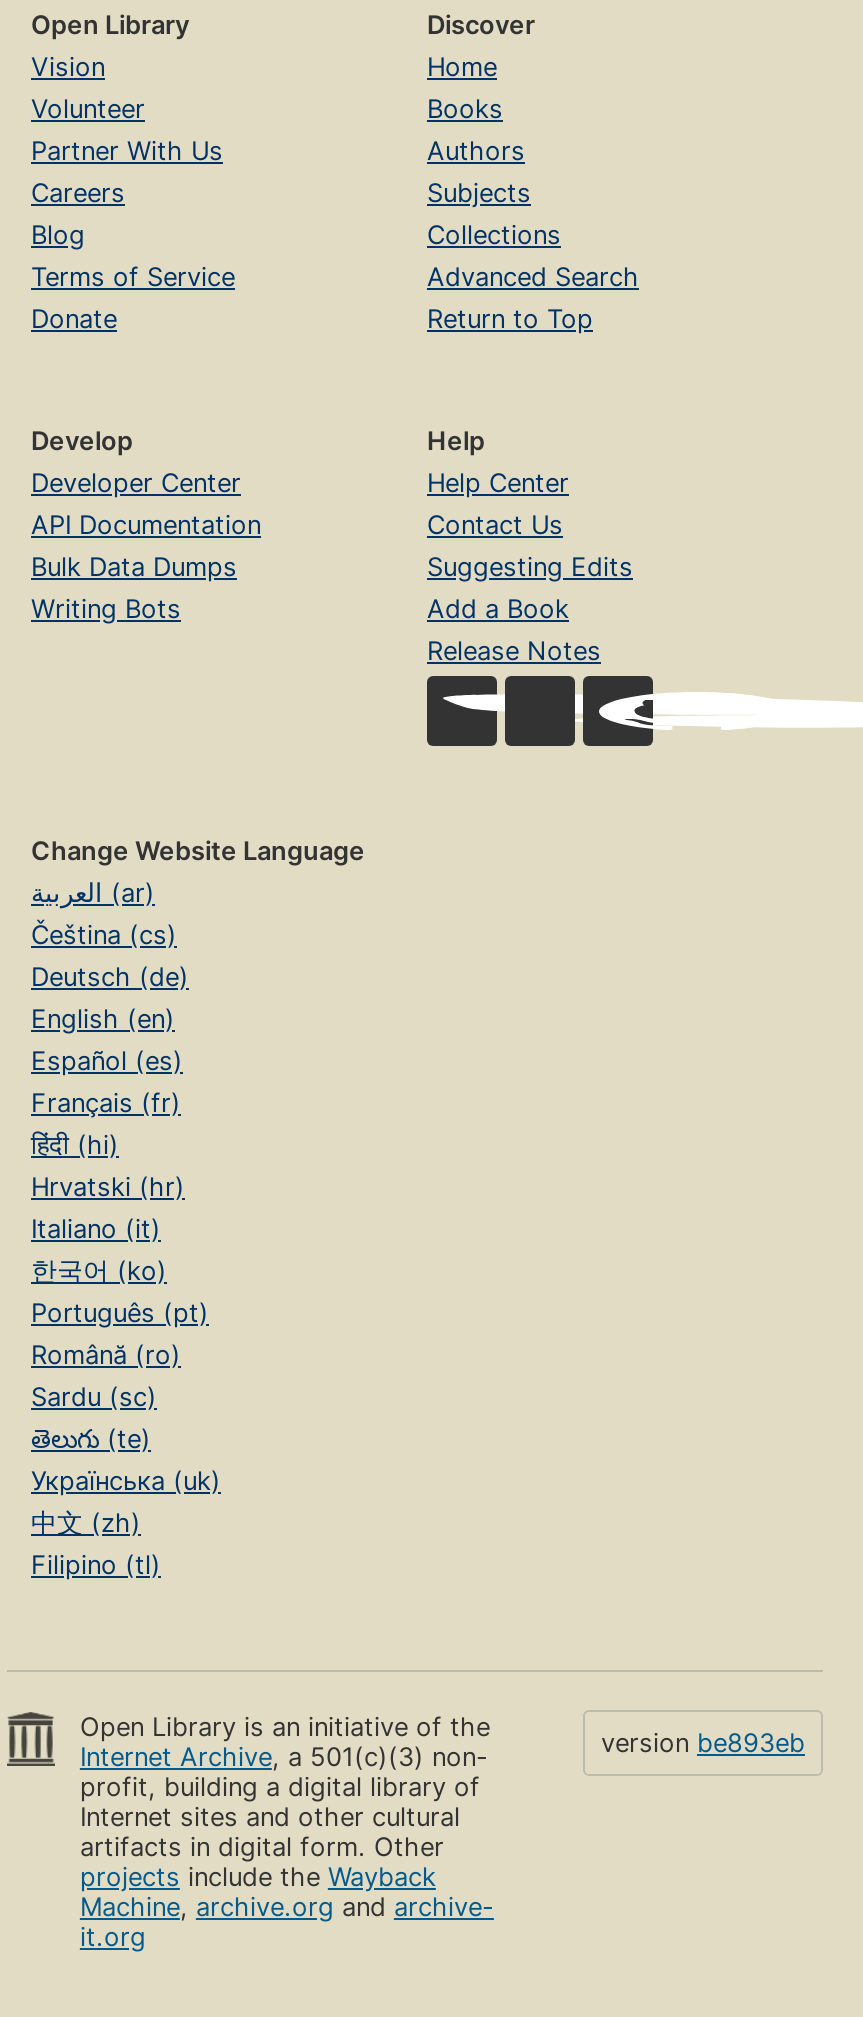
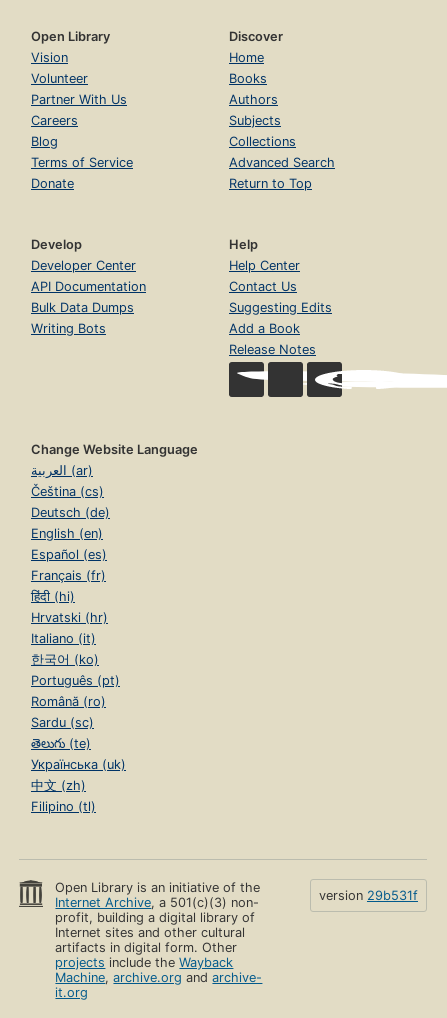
- version be893eb
+ version 29b531f
